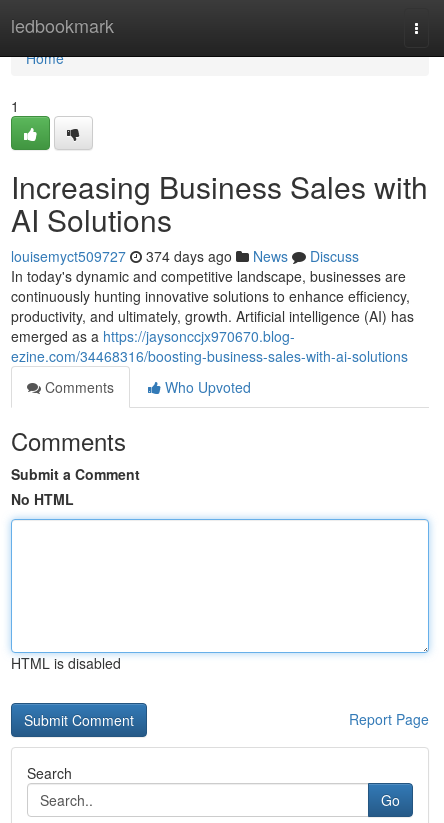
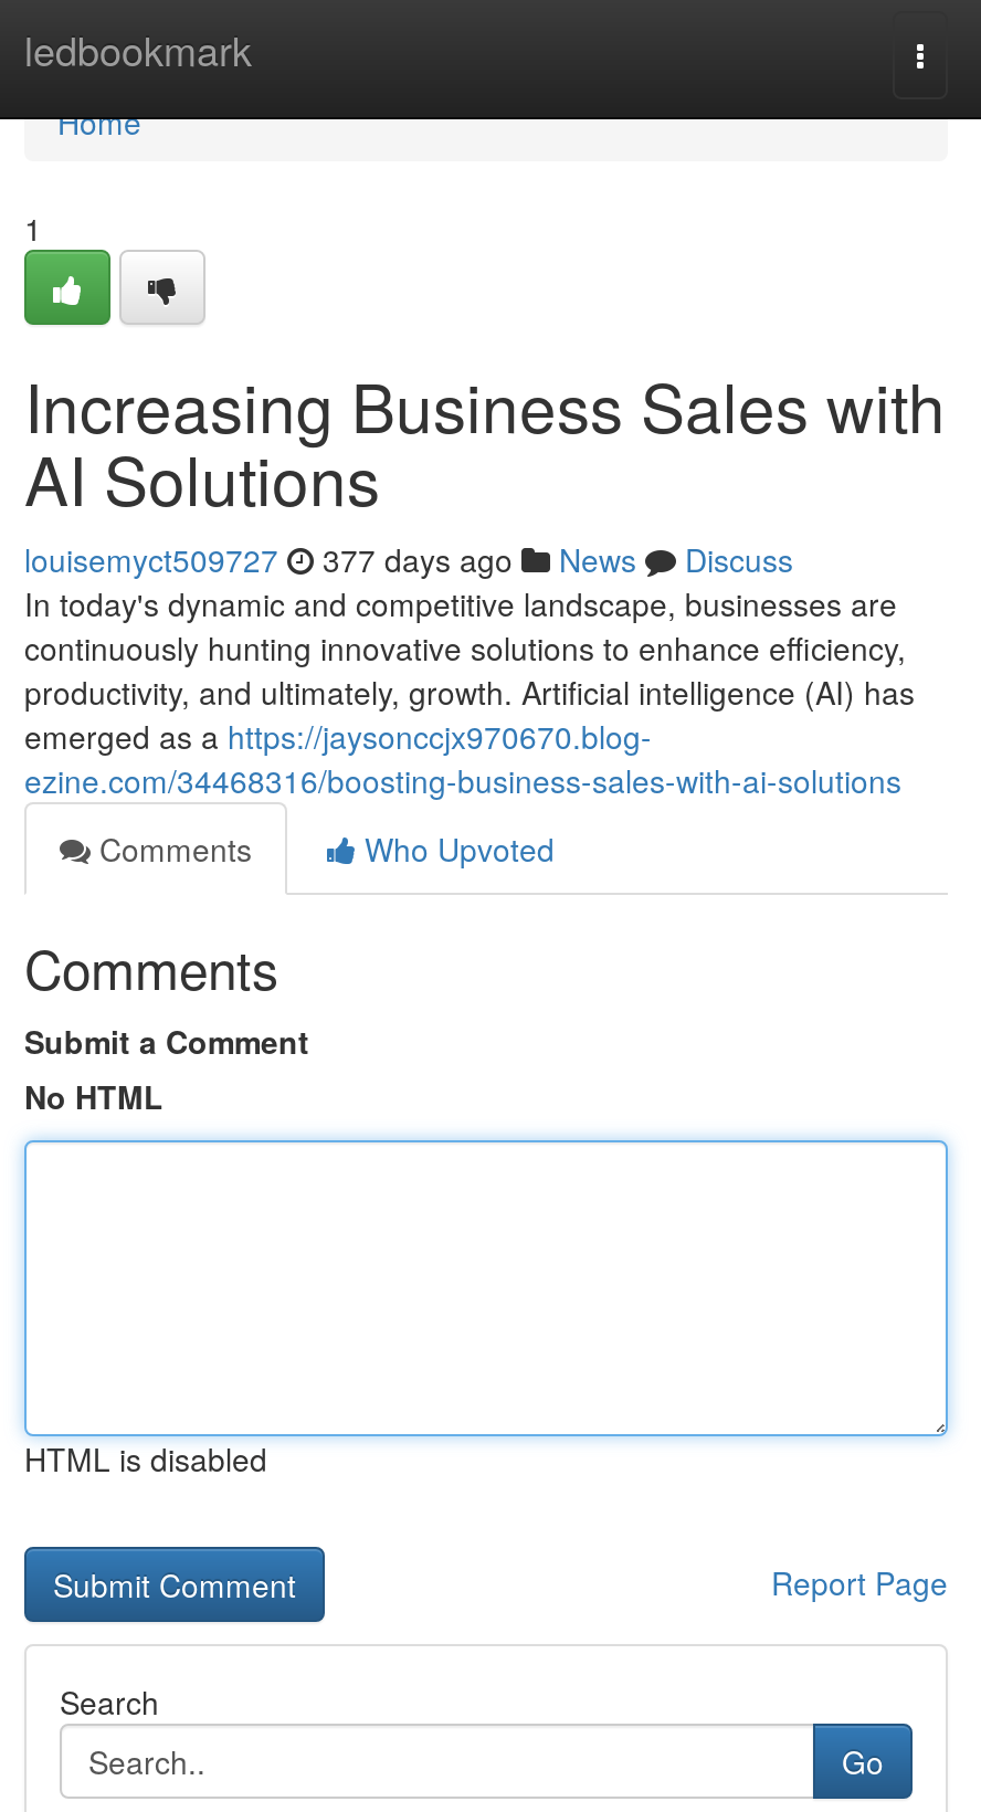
- louisemyct509727 374 days ago News Discuss
+ louisemyct509727 377 days ago News Discuss
